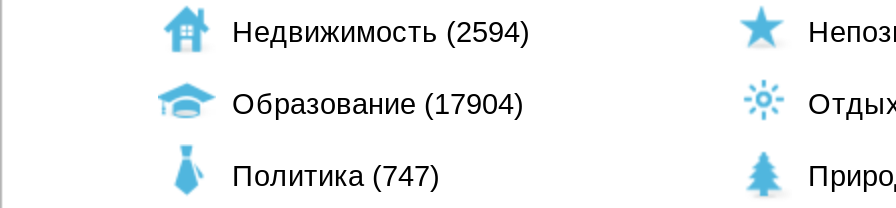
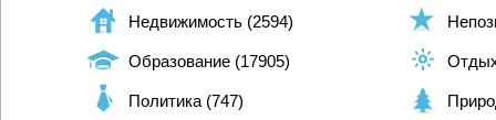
- Образование (17904)
+ Образование (17905)
